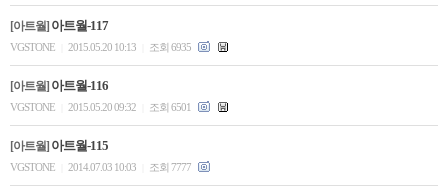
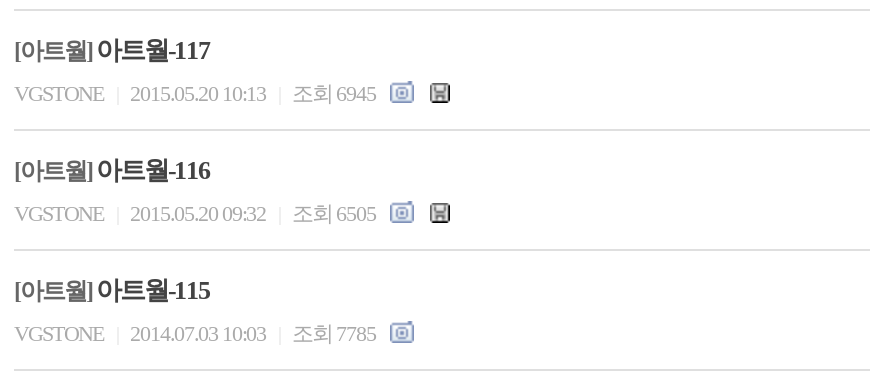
- VGSTONE 2015.05.20 10:13 조회 6935
+ VGSTONE 2015.05.20 10:13 조회 6945

- VGSTONE 2015.05.20 09:32 조회 6501
+ VGSTONE 2015.05.20 09:32 조회 6505

- VGSTONE 2014.07.03 10:03 조회 7777
+ VGSTONE 2014.07.03 10:03 조회 7785
